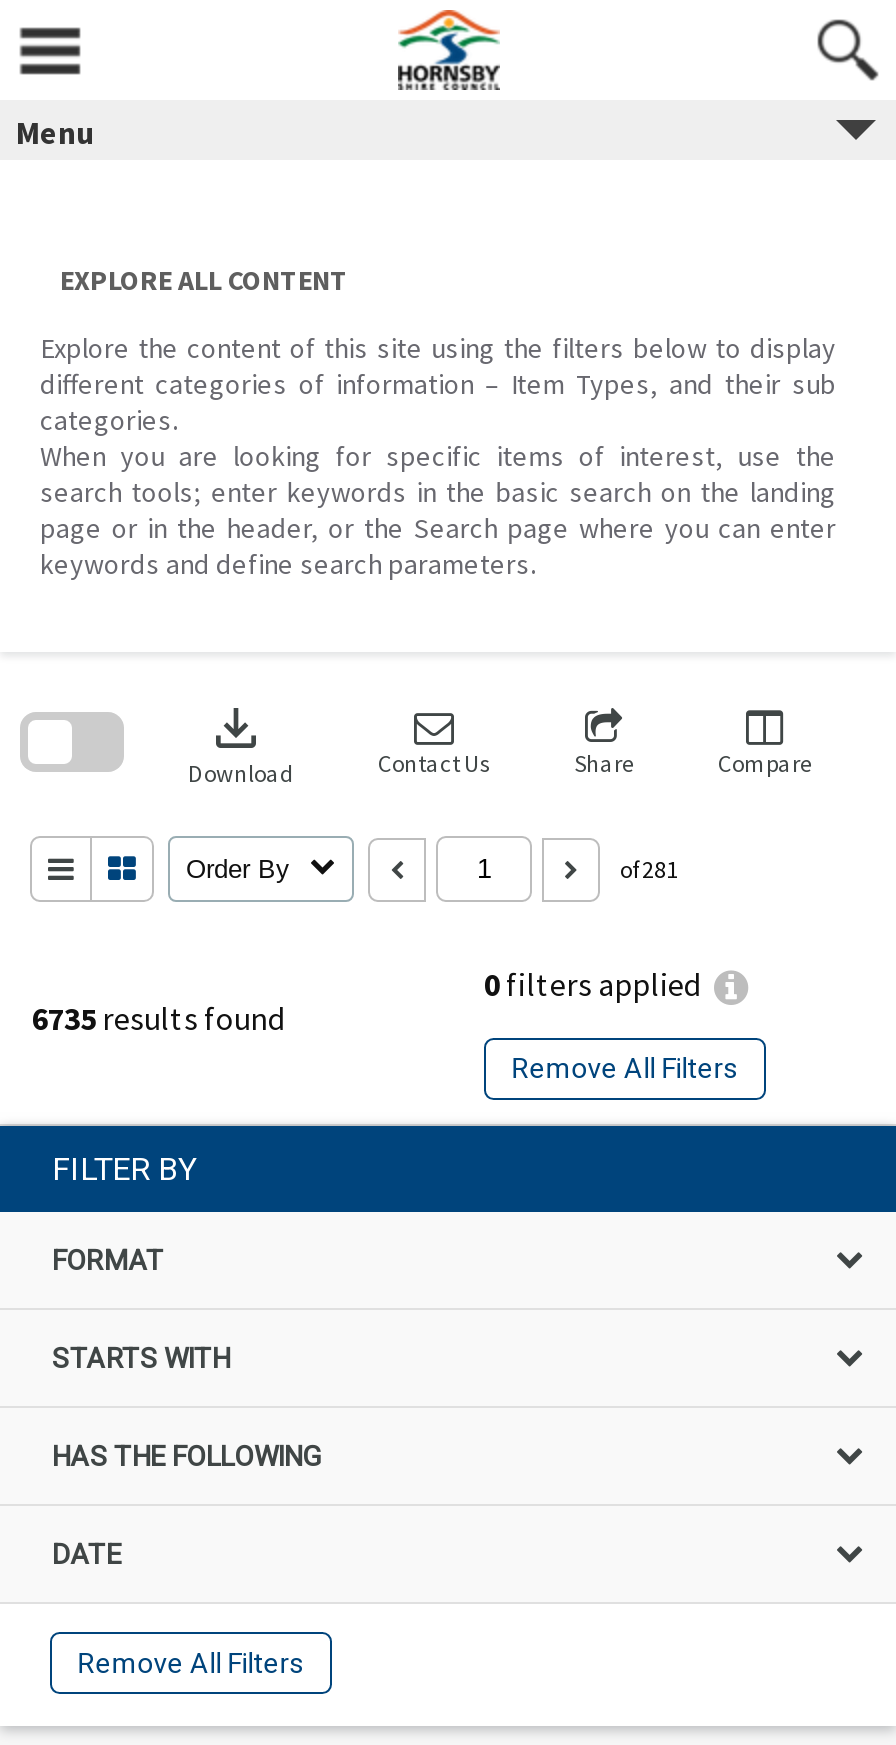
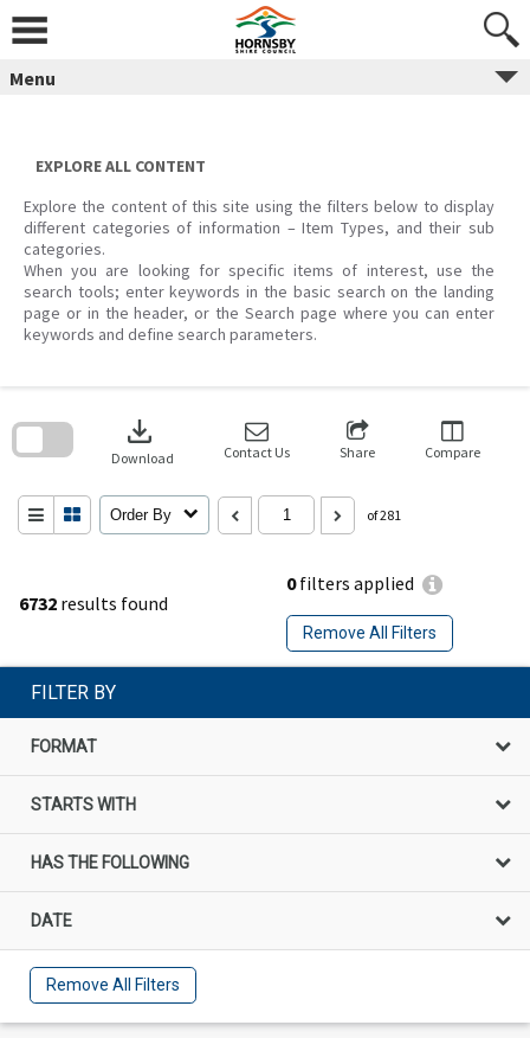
- 6735 results found
+ 6732 results found
